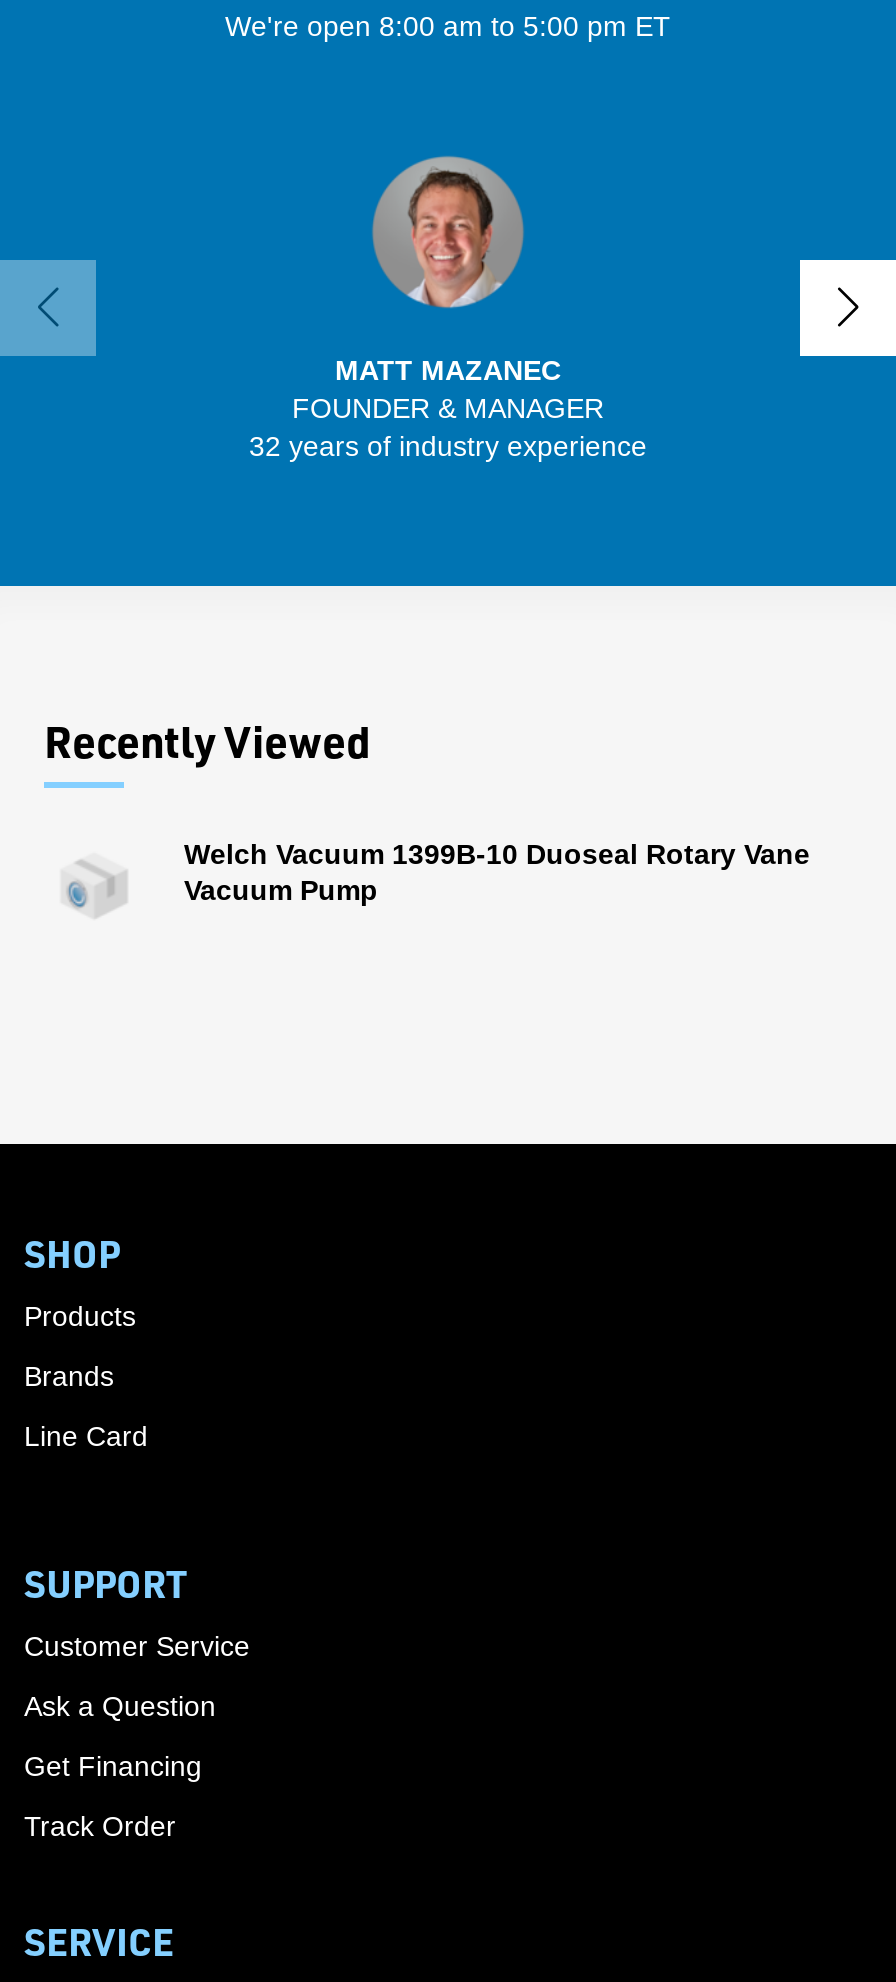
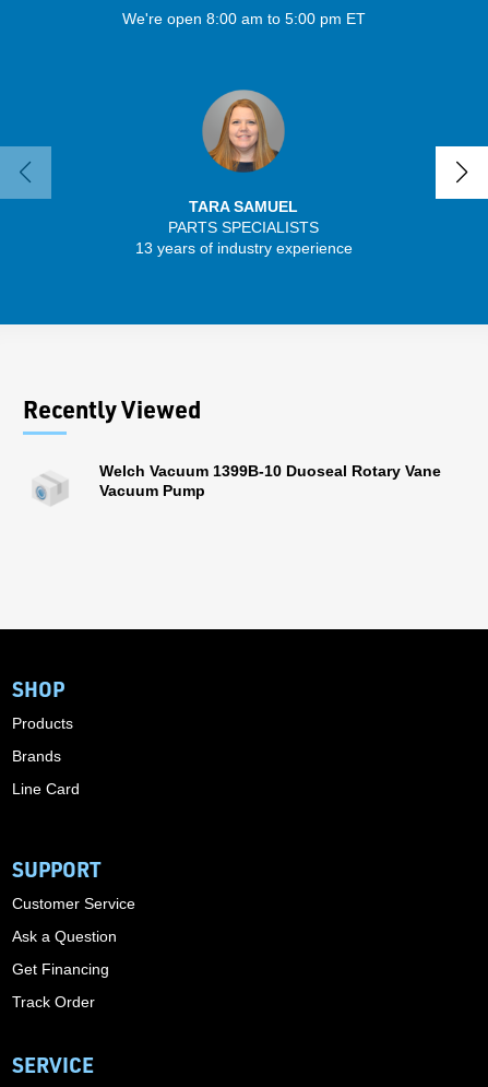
- [image]
- MATT MAZANEC
- FOUNDER & MANAGER
- 32 years of industry experience
+ [image]
+ TARA SAMUEL
+ PARTS SPECIALISTS
+ 13 years of industry experience
